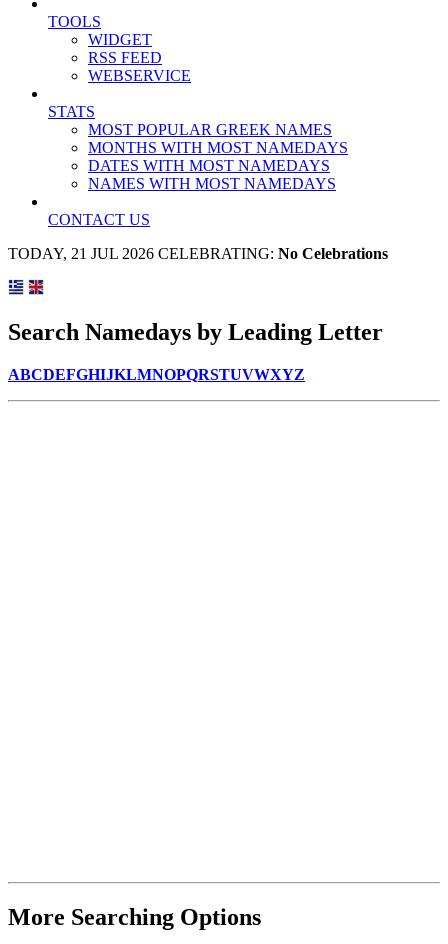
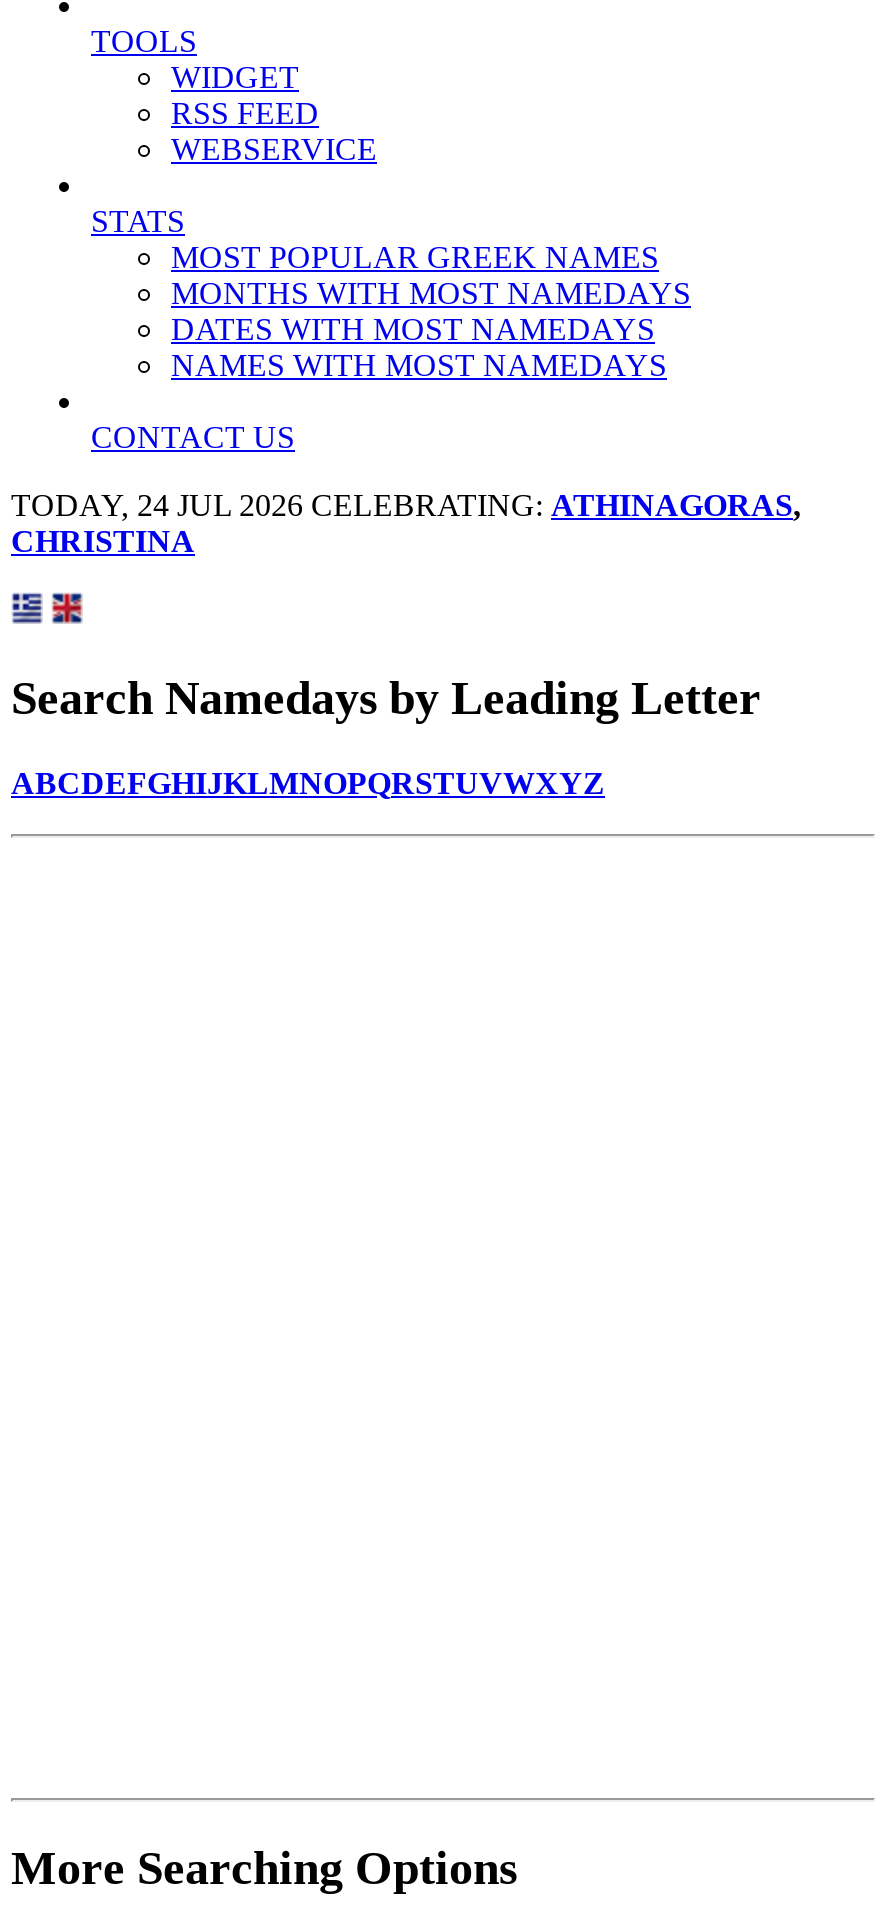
- TODAY, 21 JUL 2026 CELEBRATING: No Celebrations
+ TODAY, 24 JUL 2026 CELEBRATING: ATHINAGORAS,
+ CHRISTINA
